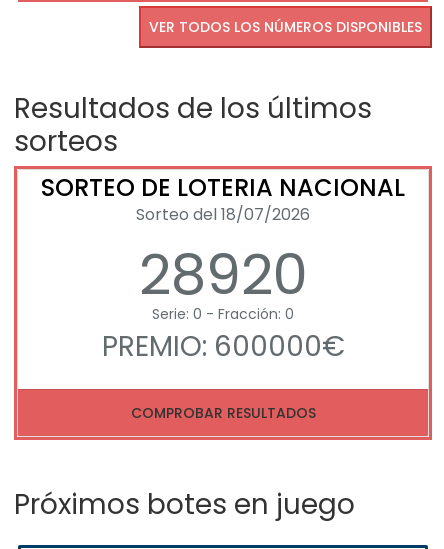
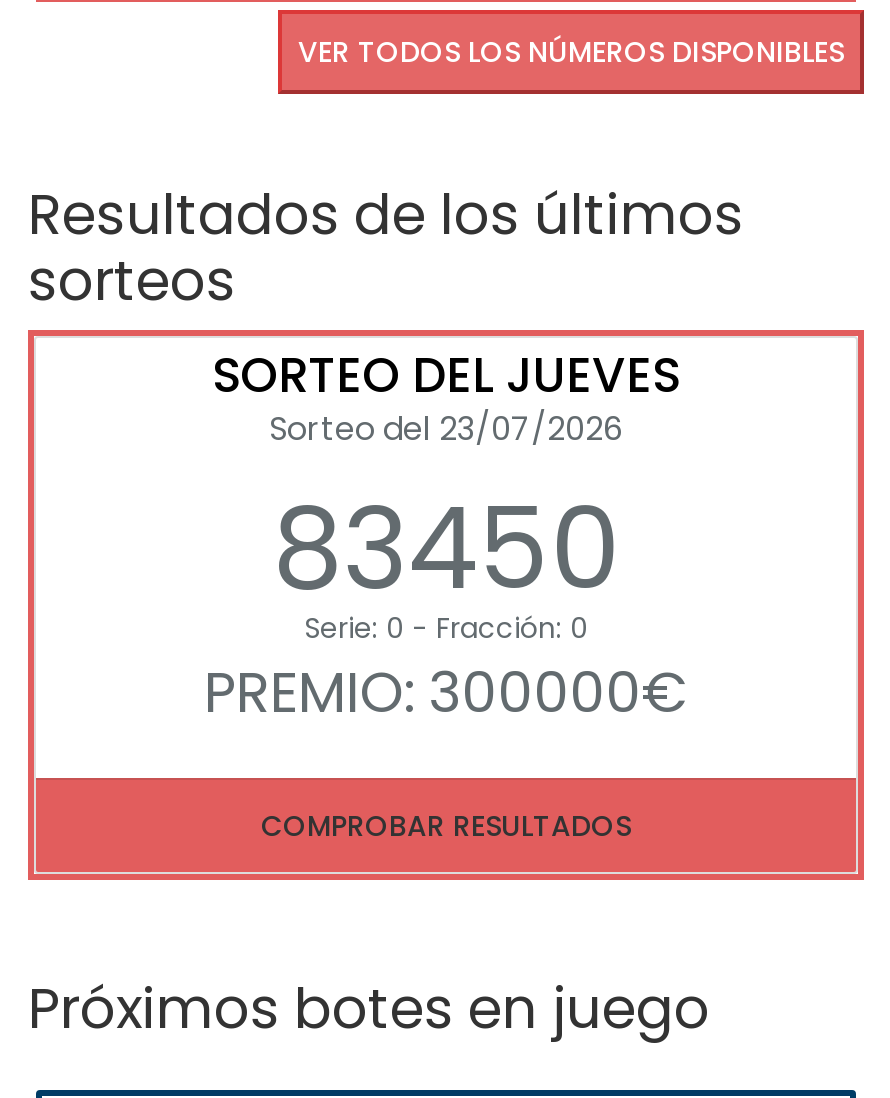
- SORTEO DE LOTERIA NACIONAL
- Sorteo del 18/07/2026
- 28920
+ SORTEO DEL JUEVES
+ Sorteo del 23/07/2026
+ 83450

- PREMIO: 600000€
+ PREMIO: 300000€
